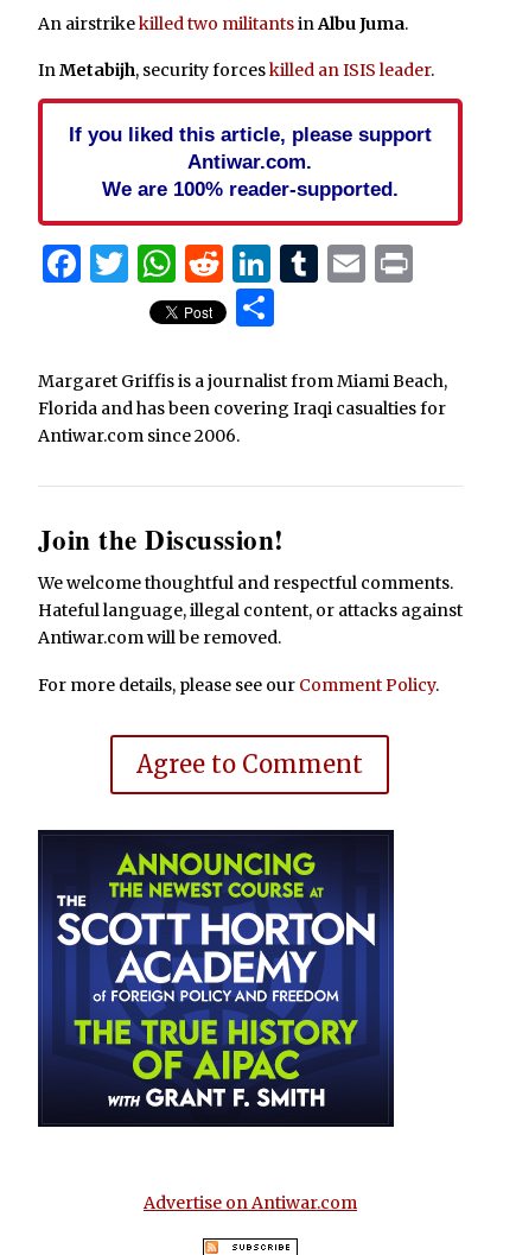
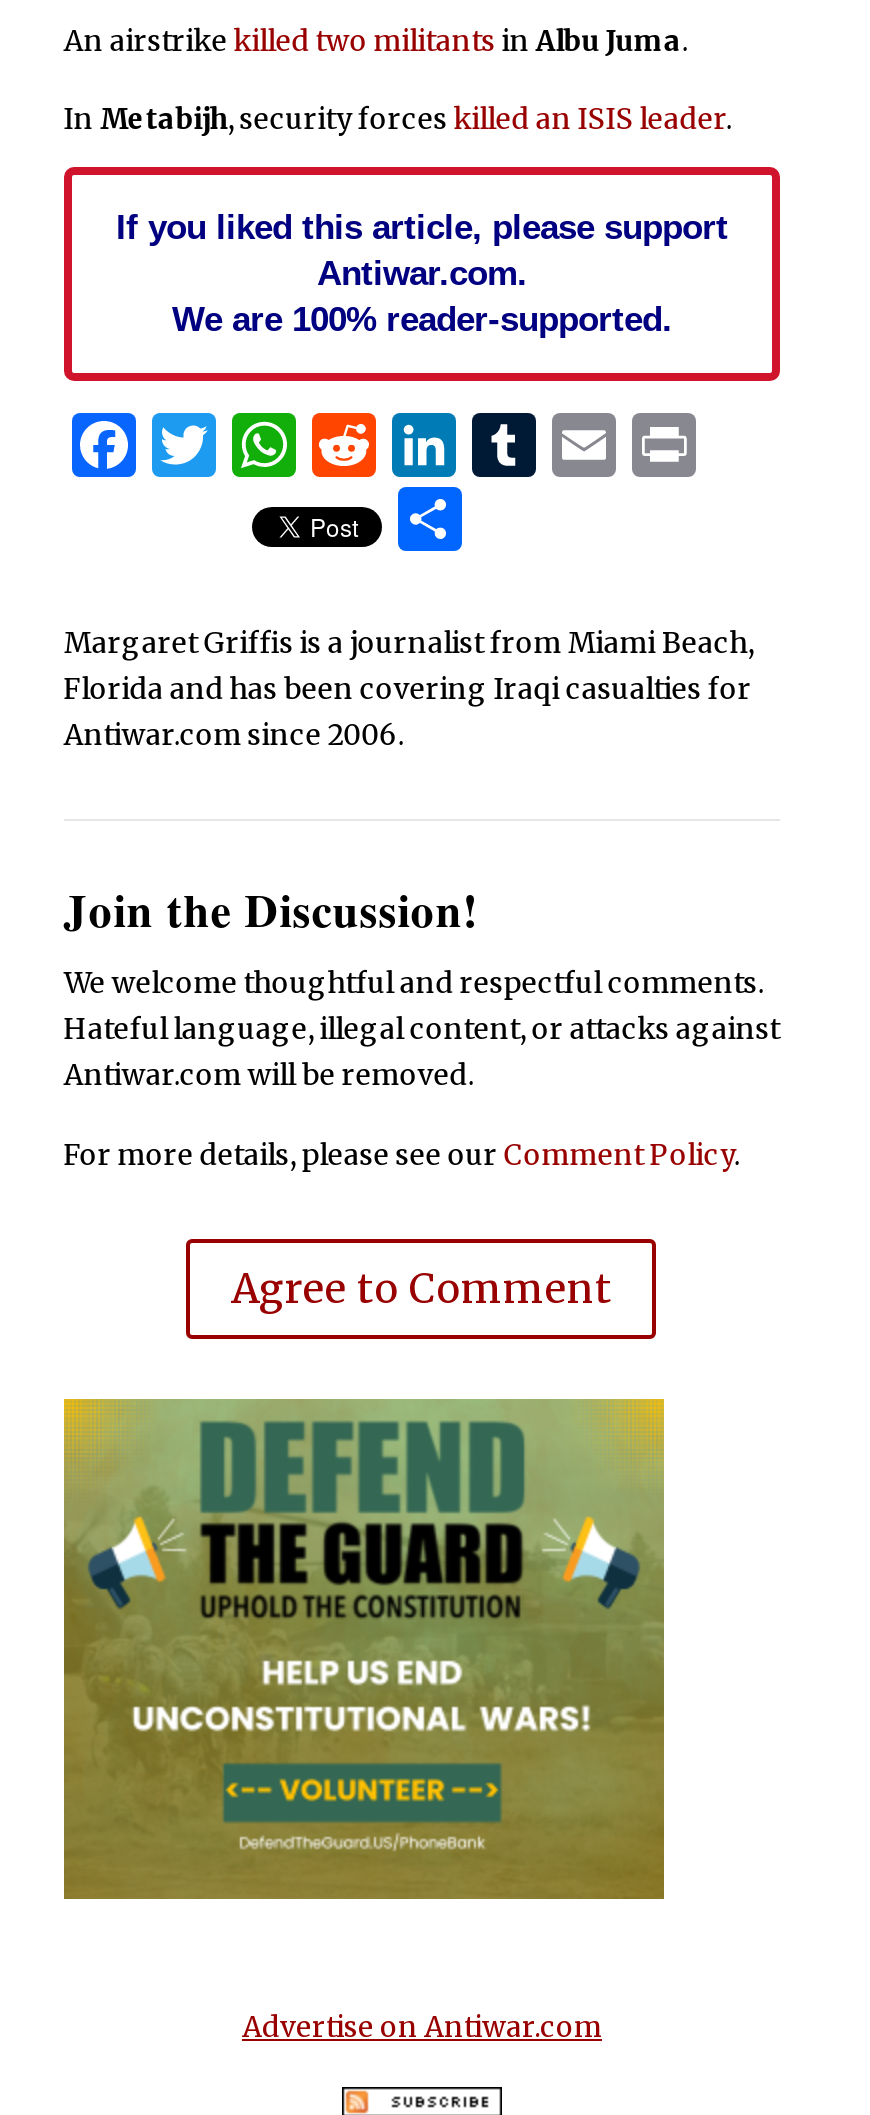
- [image]
+ [image]
